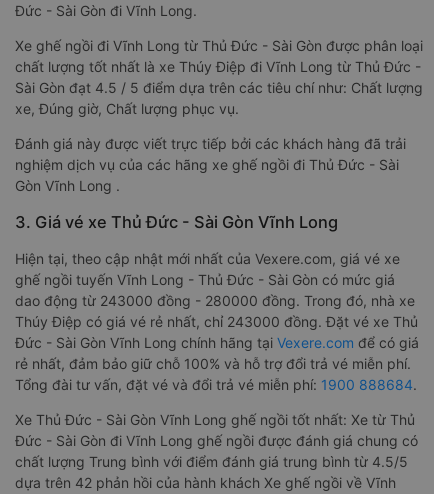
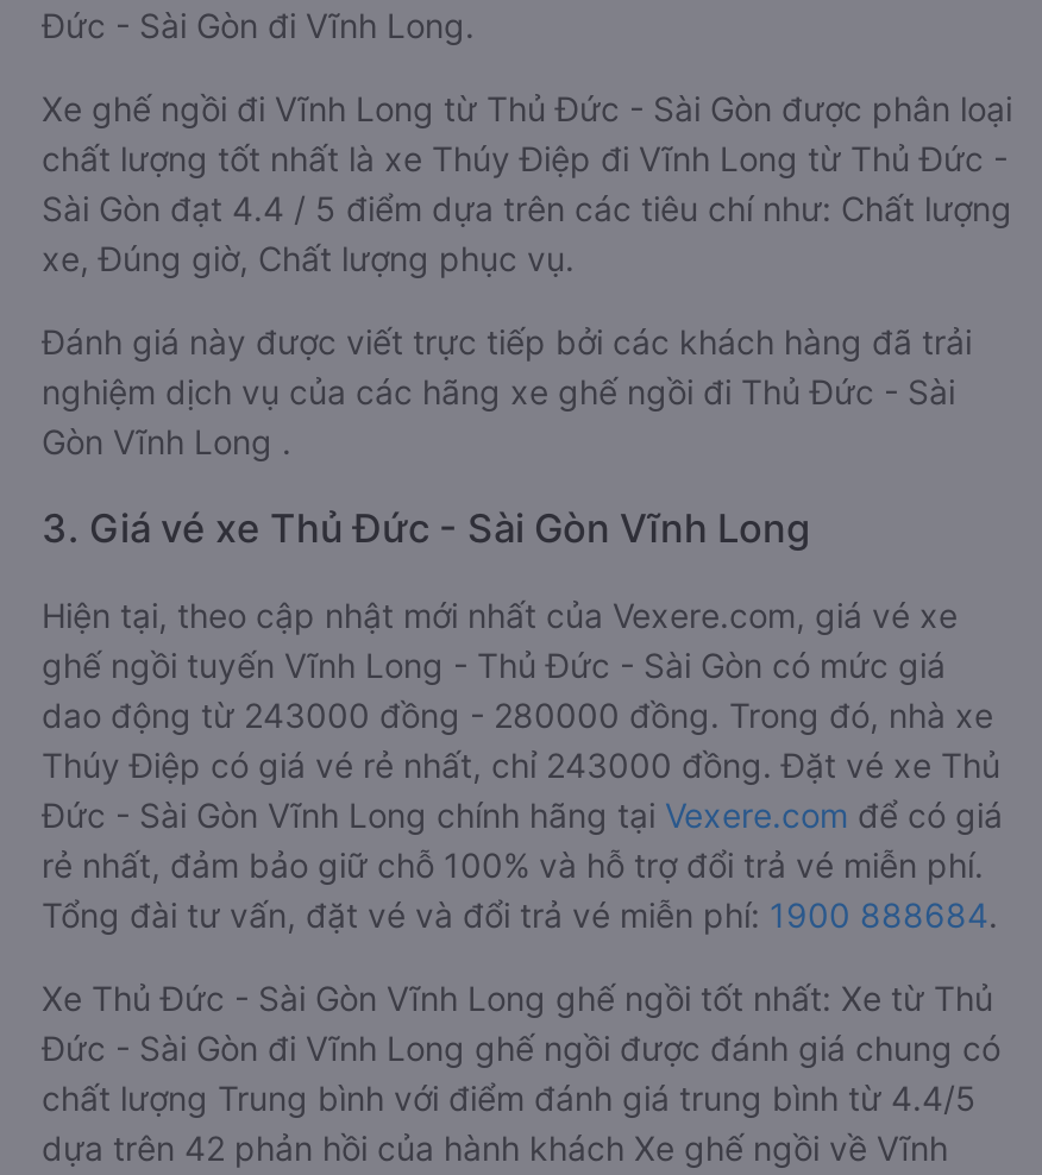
- Sài Gòn đạt 4.5 / 5 điểm dựa trên các tiêu chí như: Chất lượng
+ Sài Gòn đạt 4.4 / 5 điểm dựa trên các tiêu chí như: Chất lượng

- chất lượng Trung bình với điểm đánh giá trung bình từ 4.5/5
+ chất lượng Trung bình với điểm đánh giá trung bình từ 4.4/5
